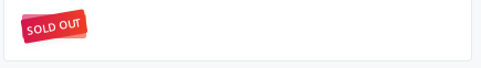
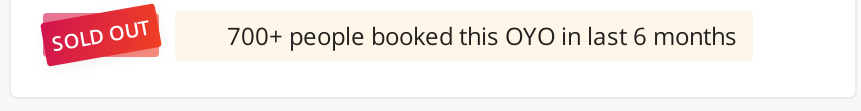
+ 700+ people booked this OYO in last 6 months
